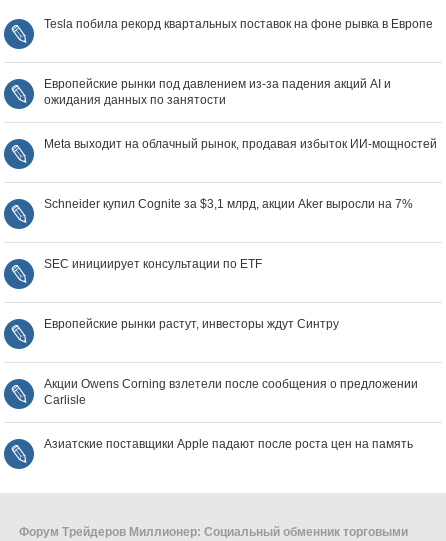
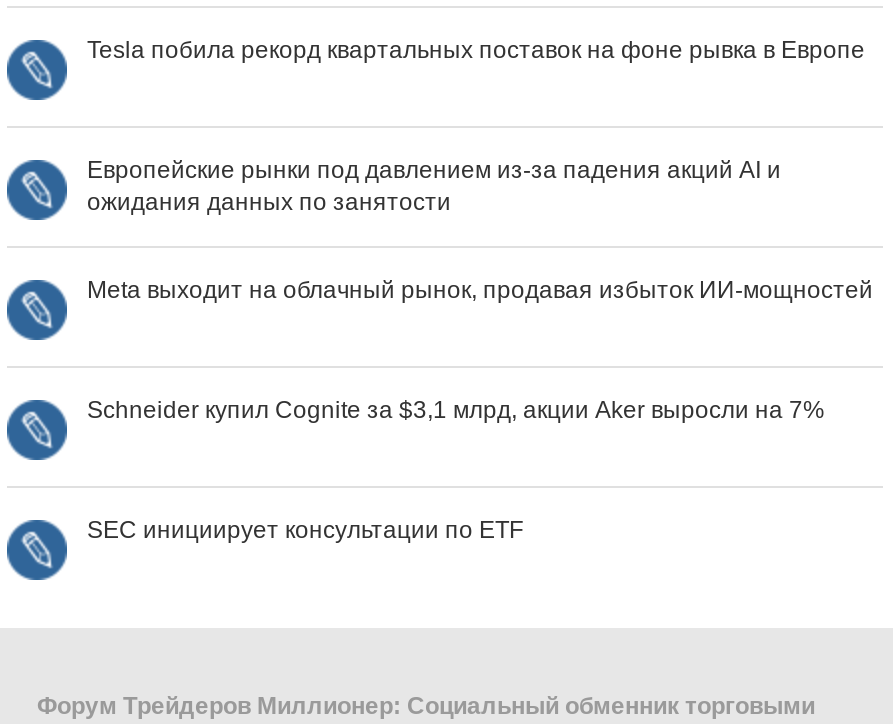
- Европейские рынки растут, инвесторы ждут Синтру

- Акции Owens Corning взлетели после сообщения о предложении
- Carlisle
- Азиатские поставщики Apple падают после роста цен на память
